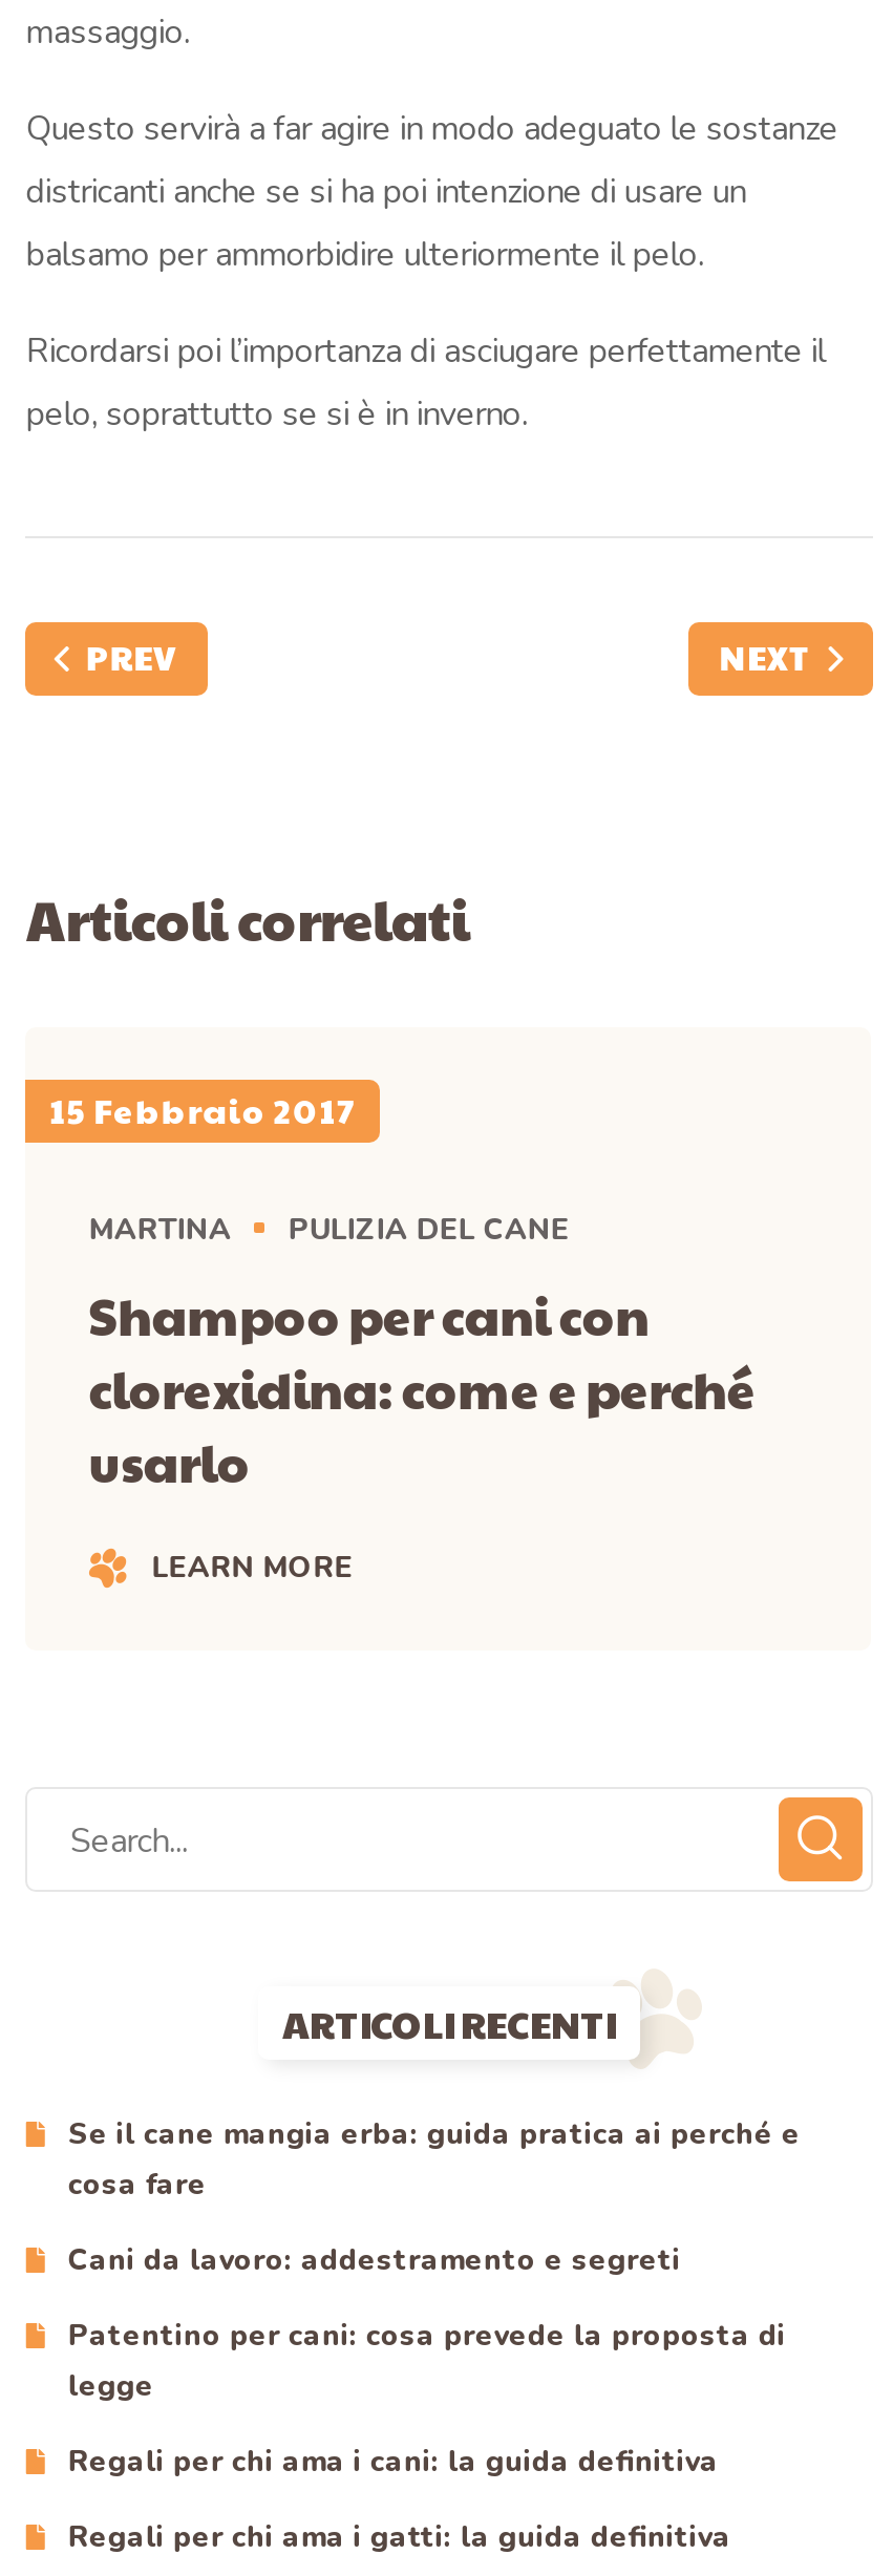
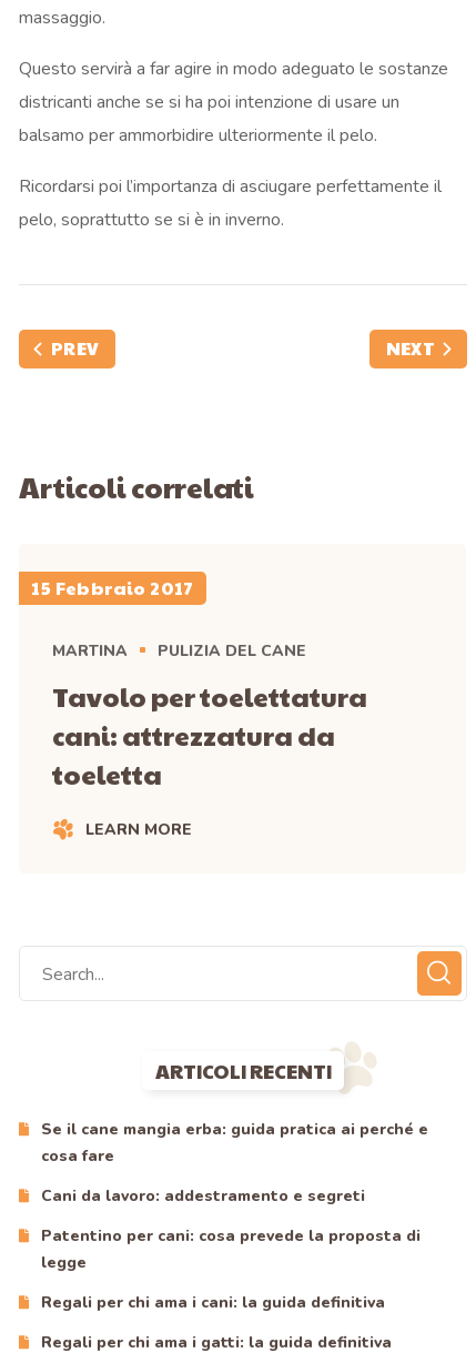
- Shampoo per cani con
- clorexidina: come e perché
- usarlo
+ Tavolo per toelettatura
+ cani: attrezzatura da
+ toeletta
